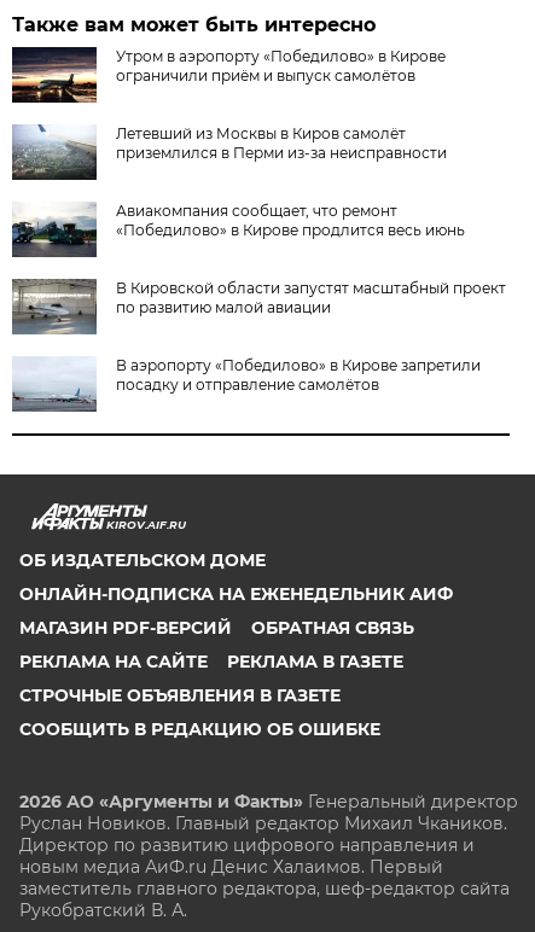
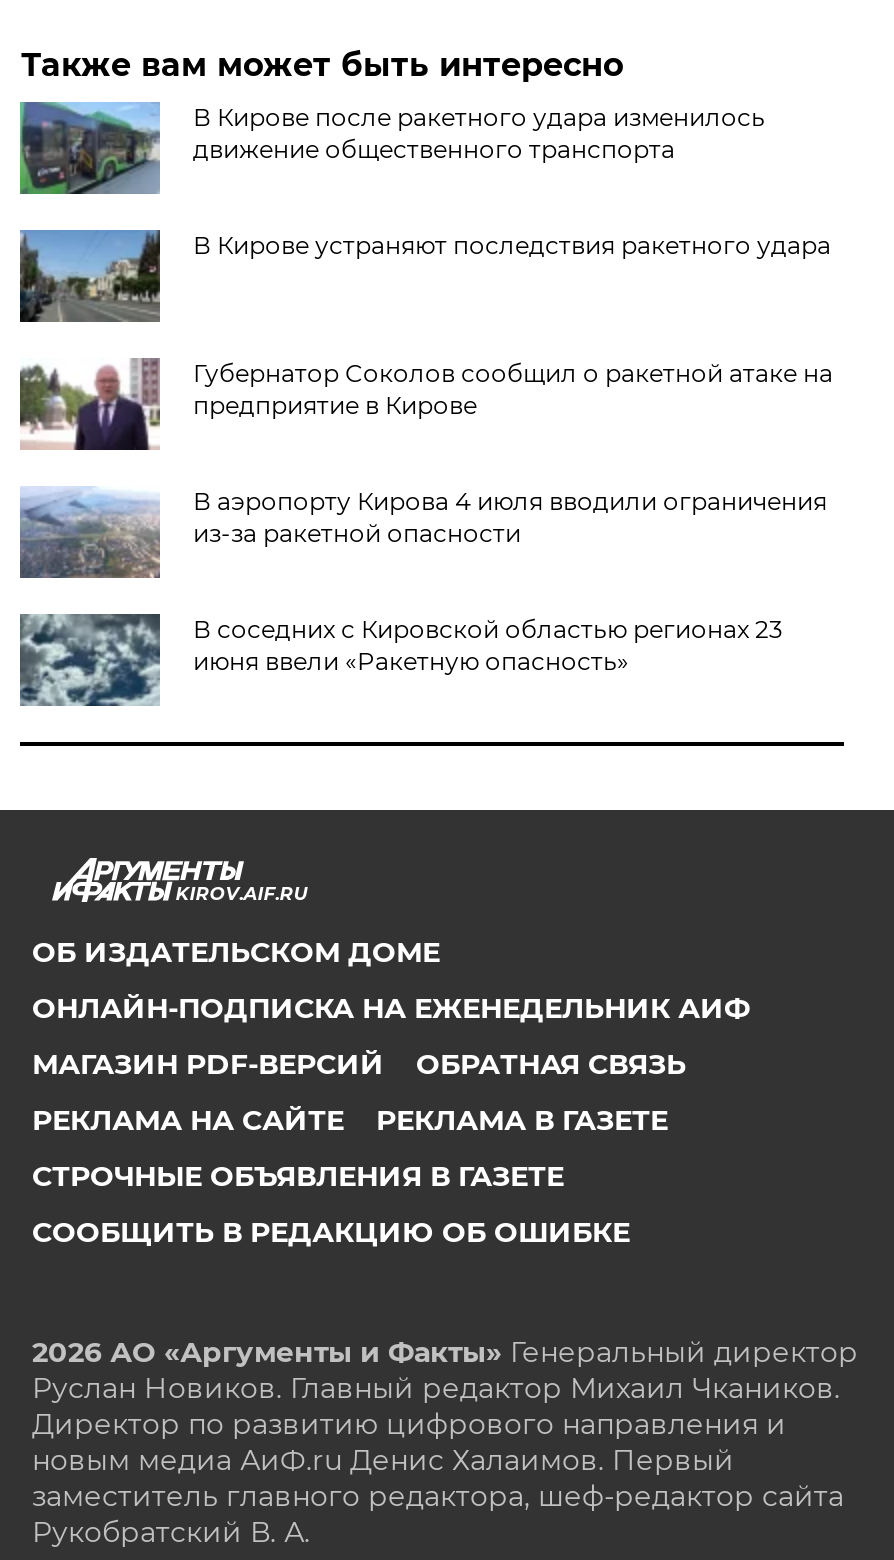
- [image]
- Утром в аэропорту «Победилово» в Кирове
- ограничили приём и выпуск самолётов
+ [image]
+ В Кирове после ракетного удара изменилось
+ движение общественного транспорта

- [image]
- Летевший из Москвы в Киров самолёт
- приземлился в Перми из-за неисправности
+ [image]
+ В Кирове устраняют последствия ракетного удара

- [image]
- Авиакомпания сообщает, что ремонт
- «Победилово» в Кирове продлится весь июнь
+ [image]
+ Губернатор Соколов сообщил о ракетной атаке на
+ предприятие в Кирове

- [image]
- В Кировской области запустят масштабный проект
- по развитию малой авиации
+ [image]
+ В аэропорту Кирова 4 июля вводили ограничения
+ из-за ракетной опасности

- [image]
- В аэропорту «Победилово» в Кирове запретили
- посадку и отправление самолётов
+ [image]
+ В соседних с Кировской областью регионах 23
+ июня ввели «Ракетную опасность»
